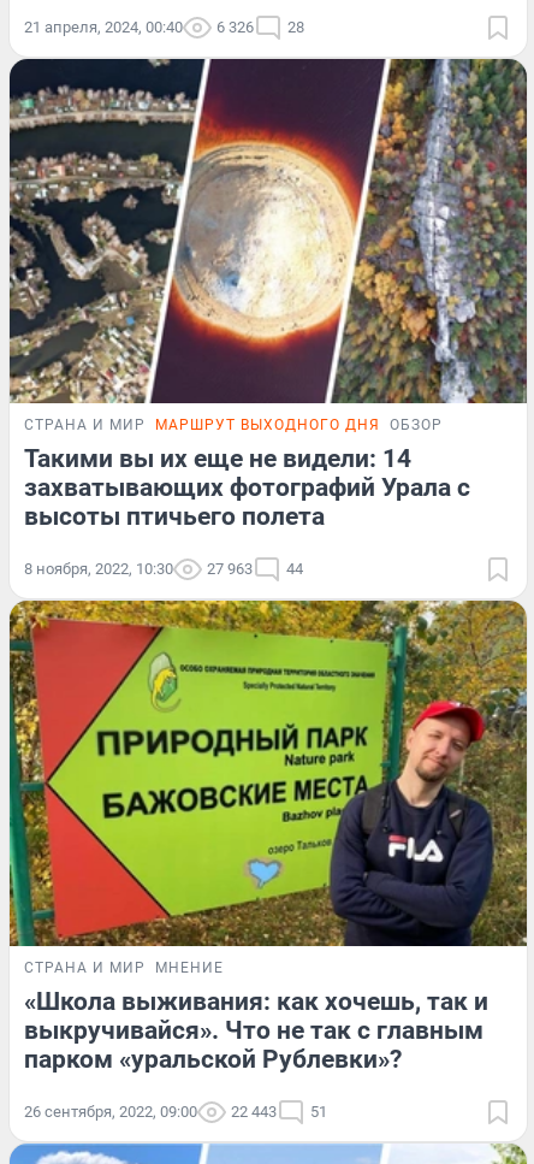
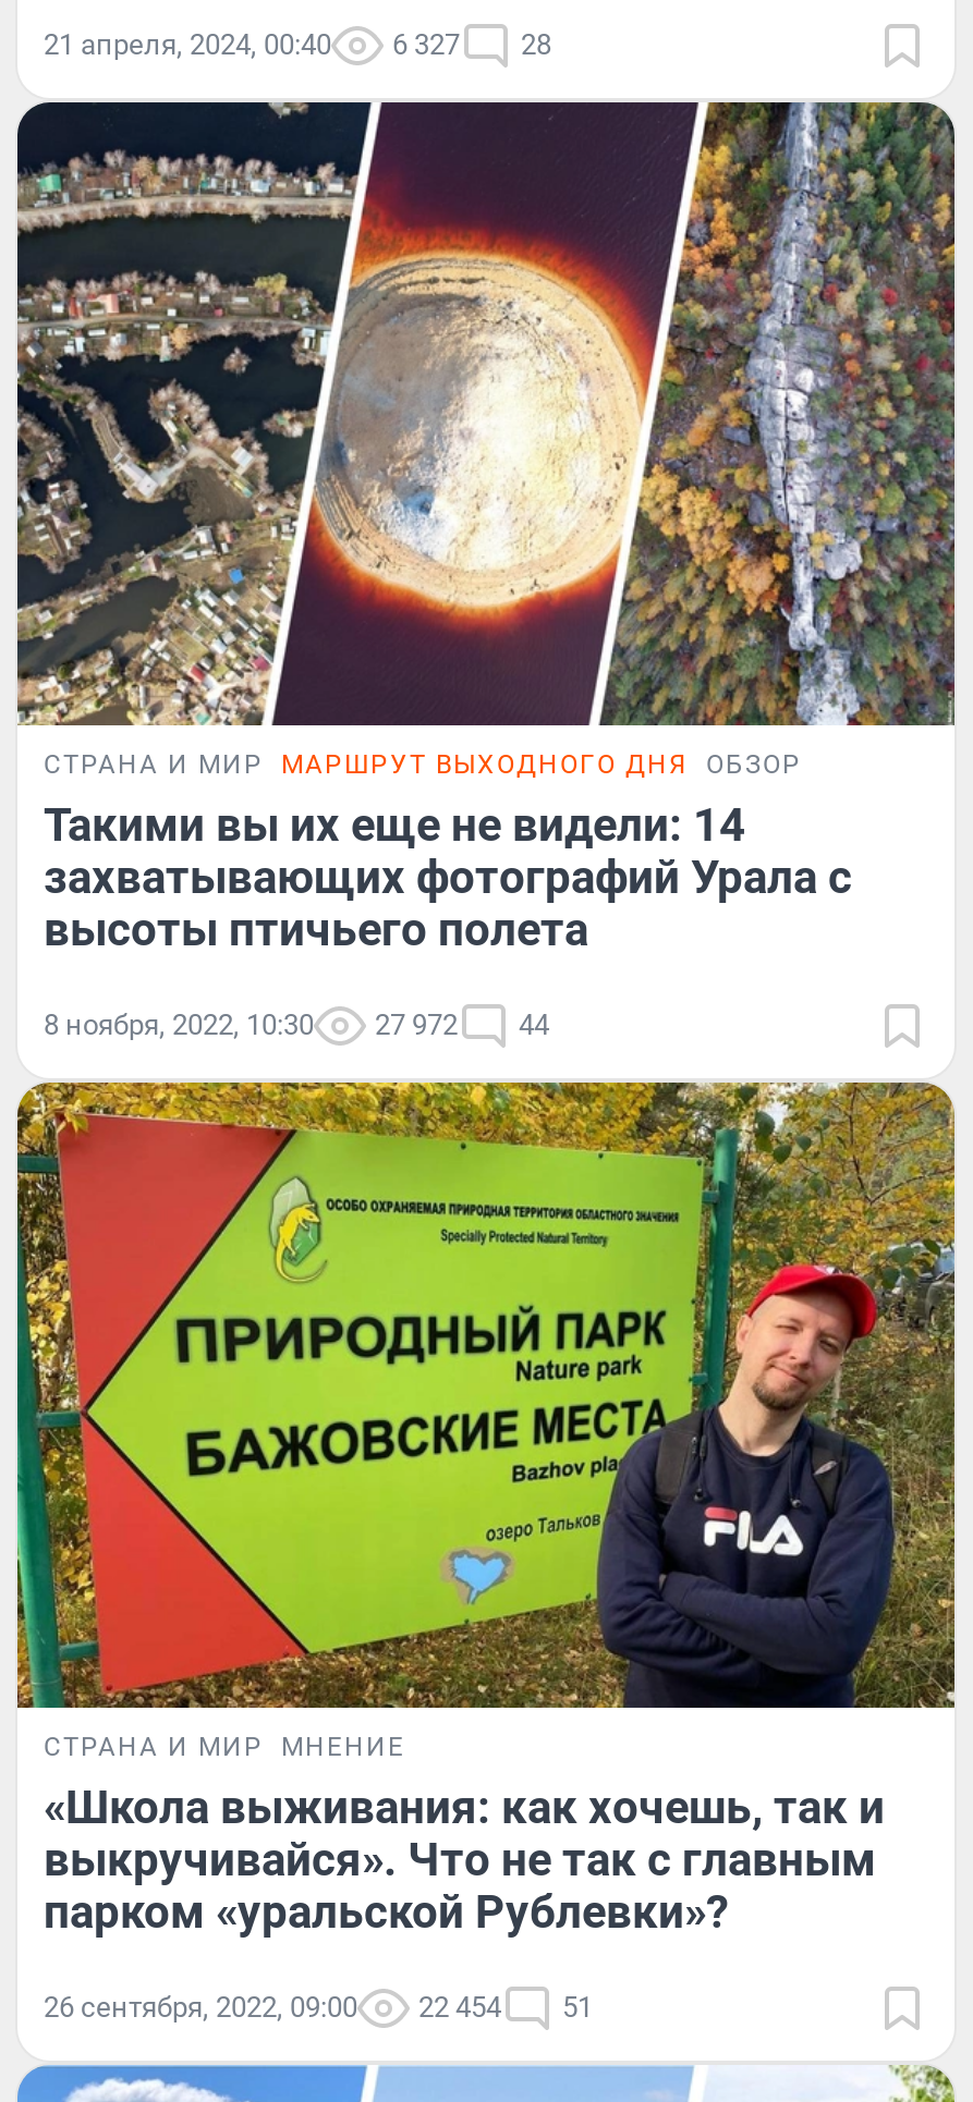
- 21 апреля, 2024, 00:40 6 326 28
+ 21 апреля, 2024, 00:40 6 327 28

- 8 ноября, 2022, 10:30 27 963 44
+ 8 ноября, 2022, 10:30 27 972 44

- 26 сентября, 2022, 09:00 22 443 51
+ 26 сентября, 2022, 09:00 22 454 51
